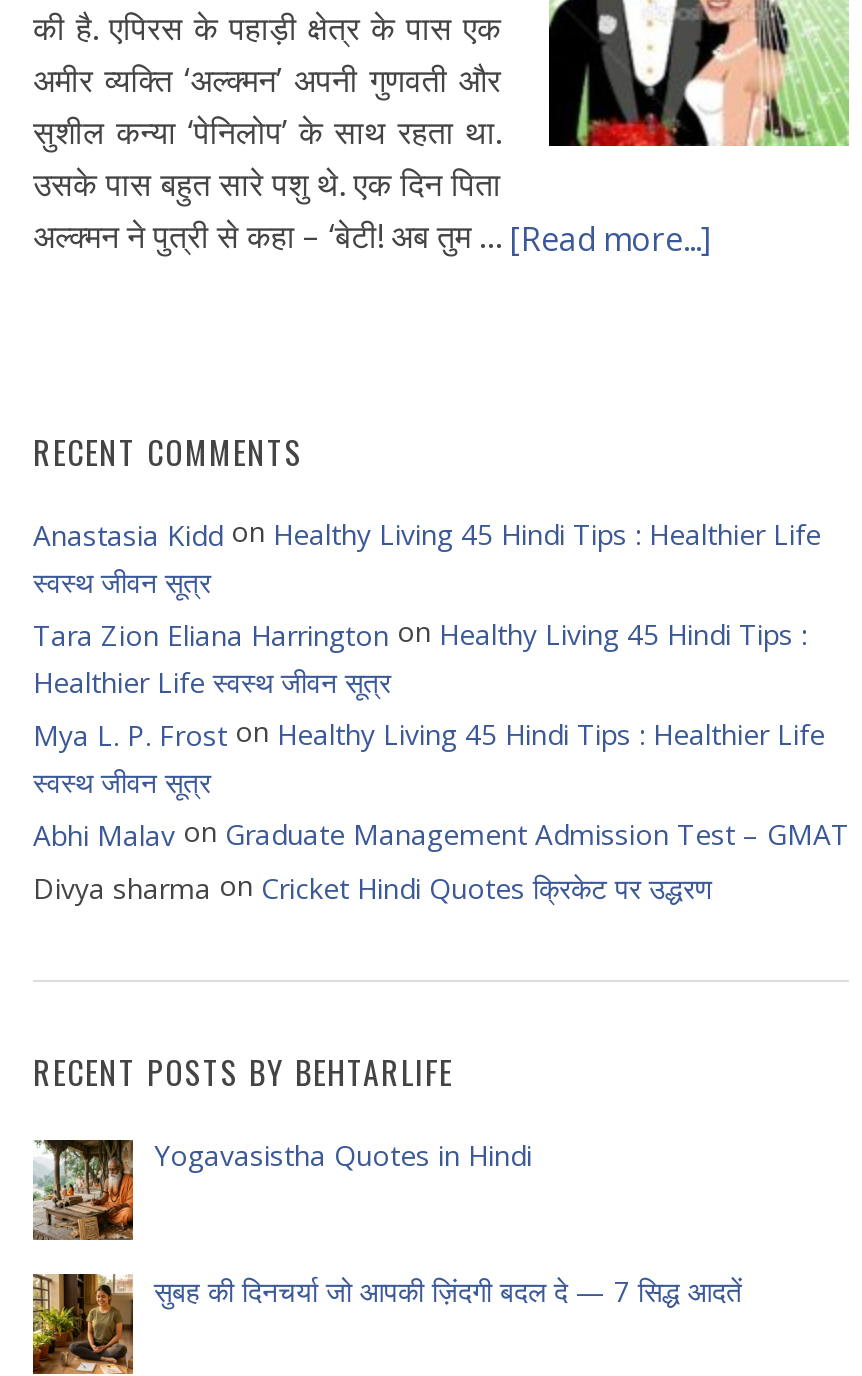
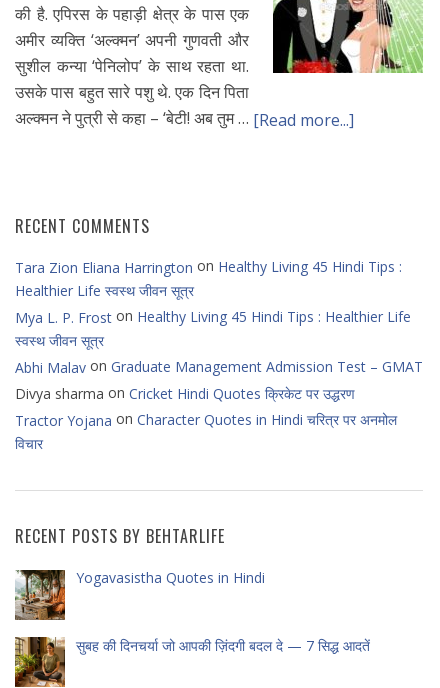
- Anastasia Kidd on Healthy Living 45 Hindi Tips : Healthier Life
- स्वस्थ जीवन सूत्र

moved up: Tara Zion Eliana Harrington on Healthy Living 45 Hindi Tips : | Healthier Life स्वस्थ जीवन सूत्र | Mya L. P. Frost on Healthy Living 45 Hindi Tips : Healthier Life | स्वस्थ जीवन सूत्र | Abhi Malav on Graduate Management Admission Test – GMAT | Divya sharma on Cricket Hindi Quotes क्रिकेट पर उद्धरण

+ Tractor Yojana on Character Quotes in Hindi चरित्र पर अनमोल
+ विचार
